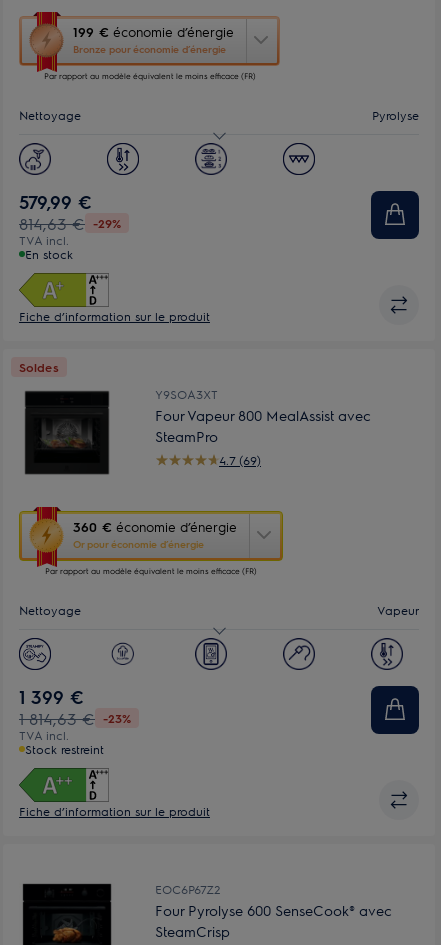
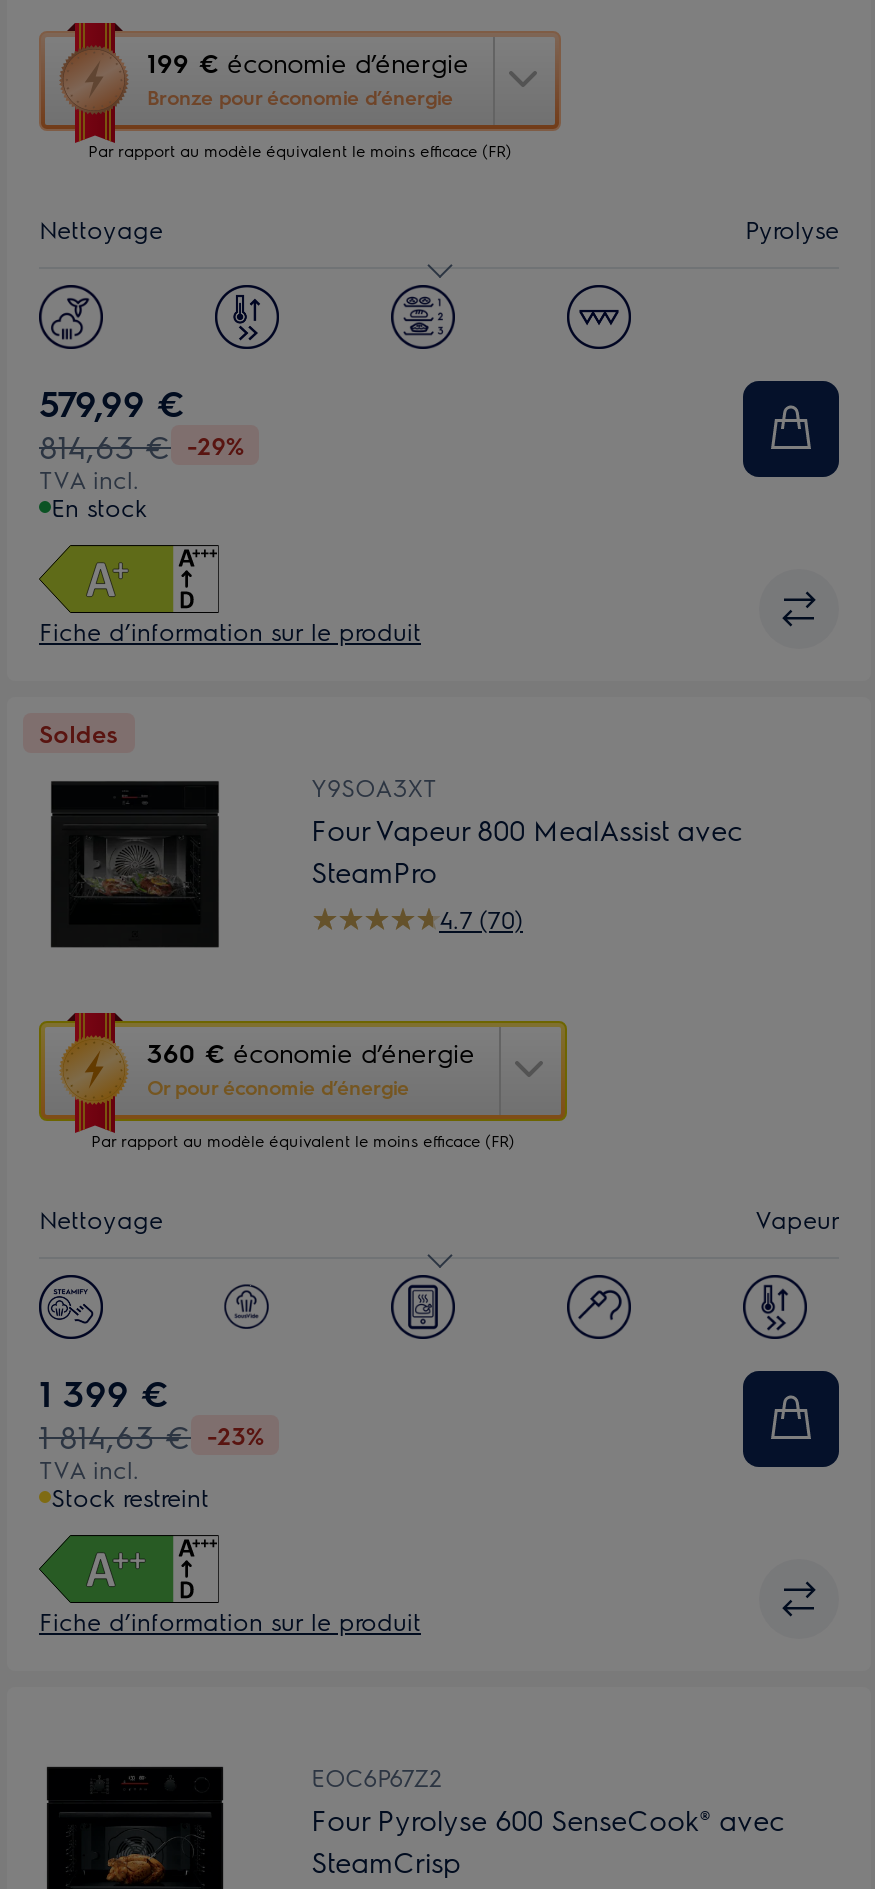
- 4.7 (69)
+ 4.7 (70)
